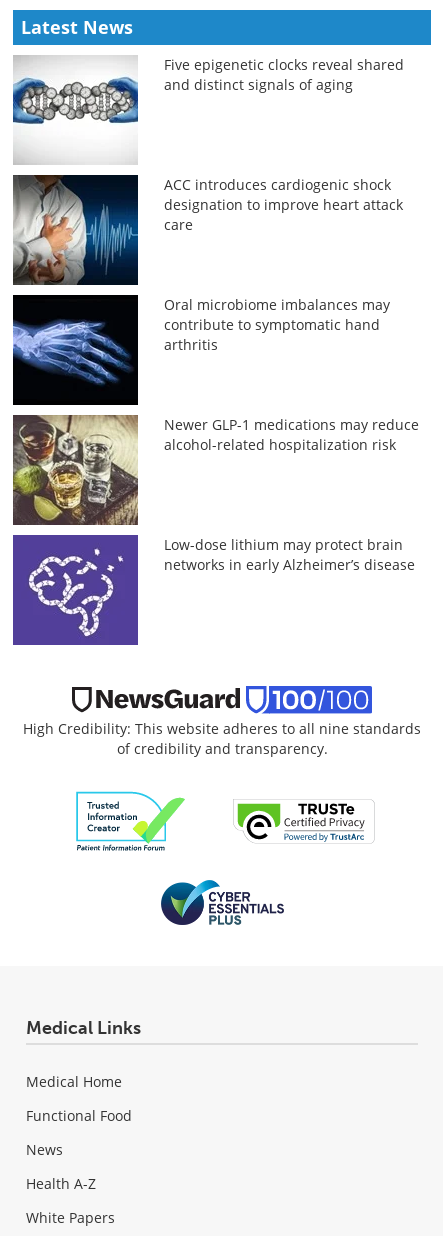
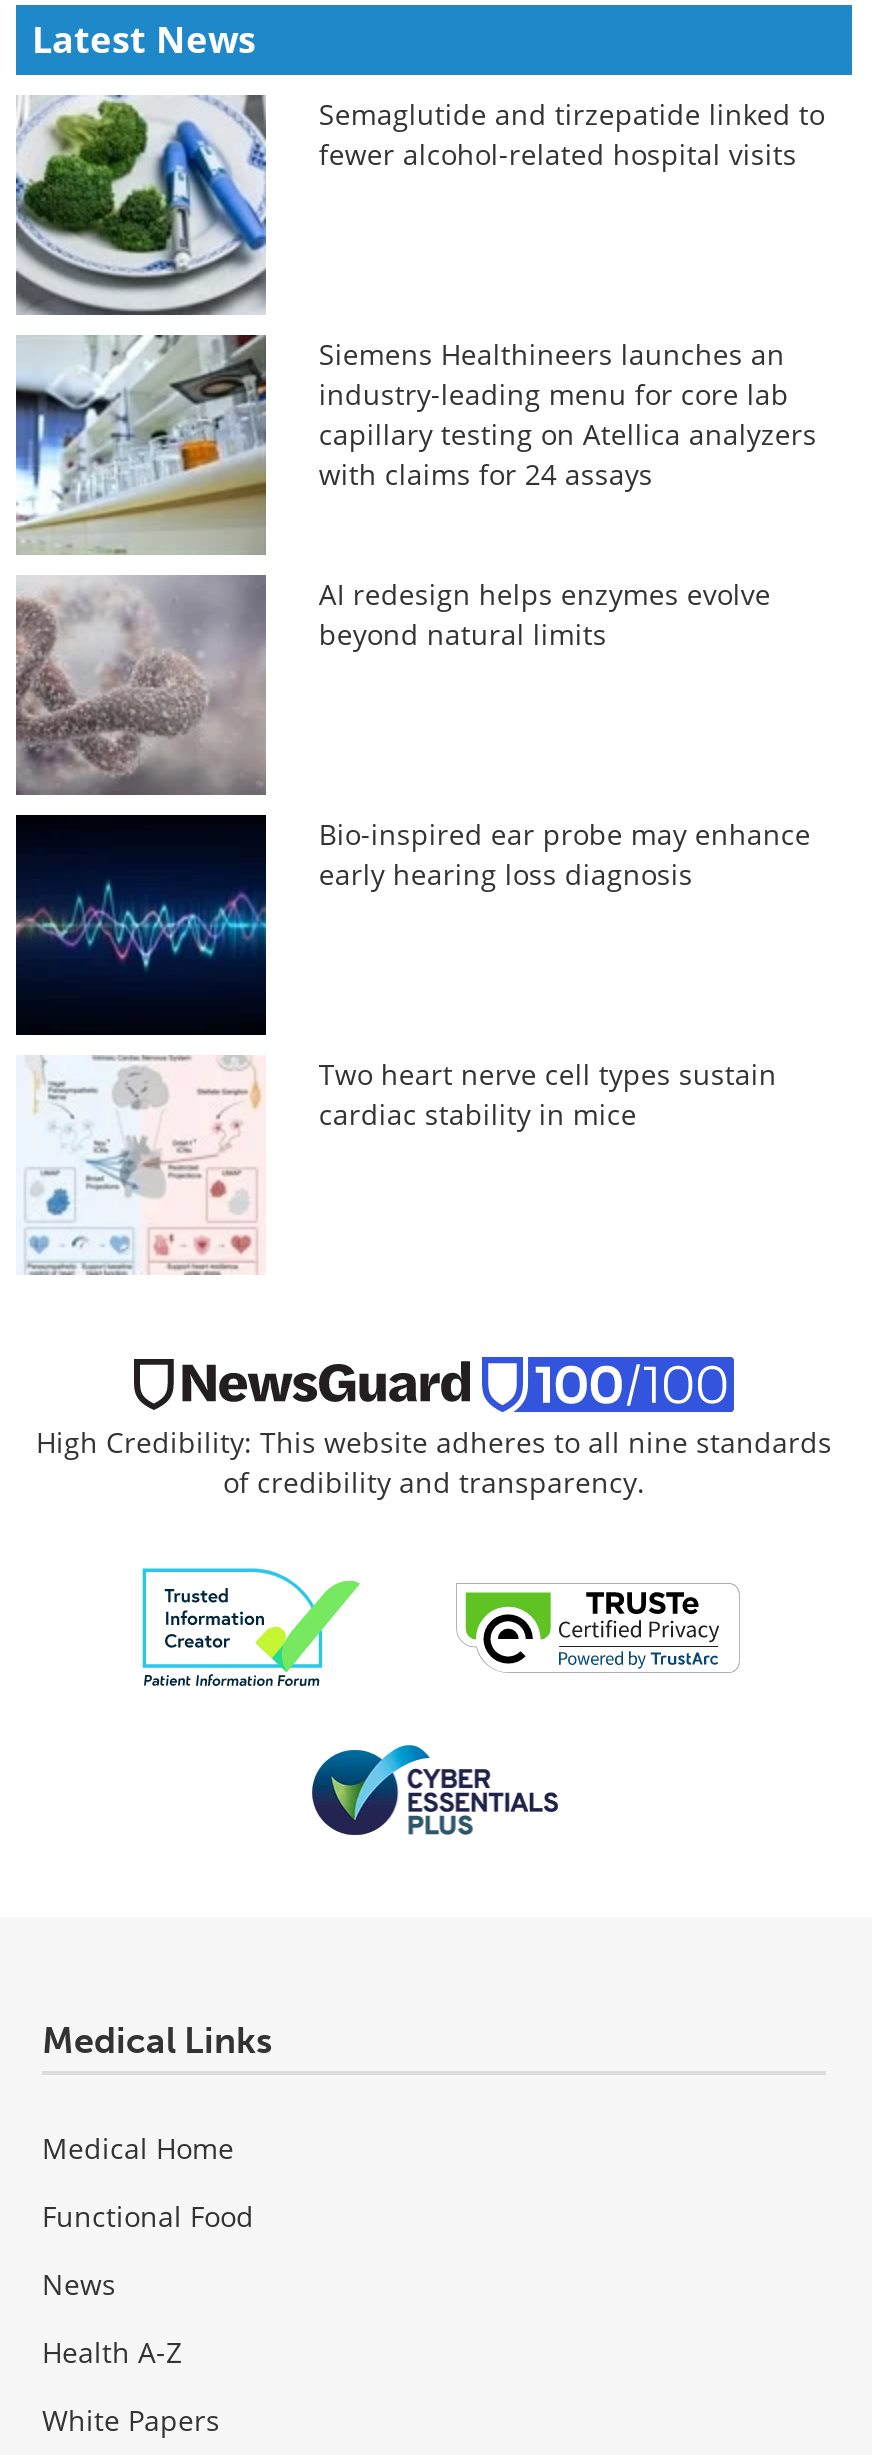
- [image]
- Five epigenetic clocks reveal shared
- and distinct signals of aging
+ [image]
+ Semaglutide and tirzepatide linked to
+ fewer alcohol-related hospital visits

- [image]
- ACC introduces cardiogenic shock
- designation to improve heart attack
- care
+ [image]
+ Siemens Healthineers launches an
+ industry-leading menu for core lab
+ capillary testing on Atellica analyzers
+ with claims for 24 assays

- [image]
- Oral microbiome imbalances may
- contribute to symptomatic hand
- arthritis
+ [image]
+ AI redesign helps enzymes evolve
+ beyond natural limits

- [image]
- Newer GLP-1 medications may reduce
- alcohol-related hospitalization risk
+ [image]
+ Bio-inspired ear probe may enhance
+ early hearing loss diagnosis

- [image]
- Low-dose lithium may protect brain
- networks in early Alzheimer’s disease
+ [image]
+ Two heart nerve cell types sustain
+ cardiac stability in mice
